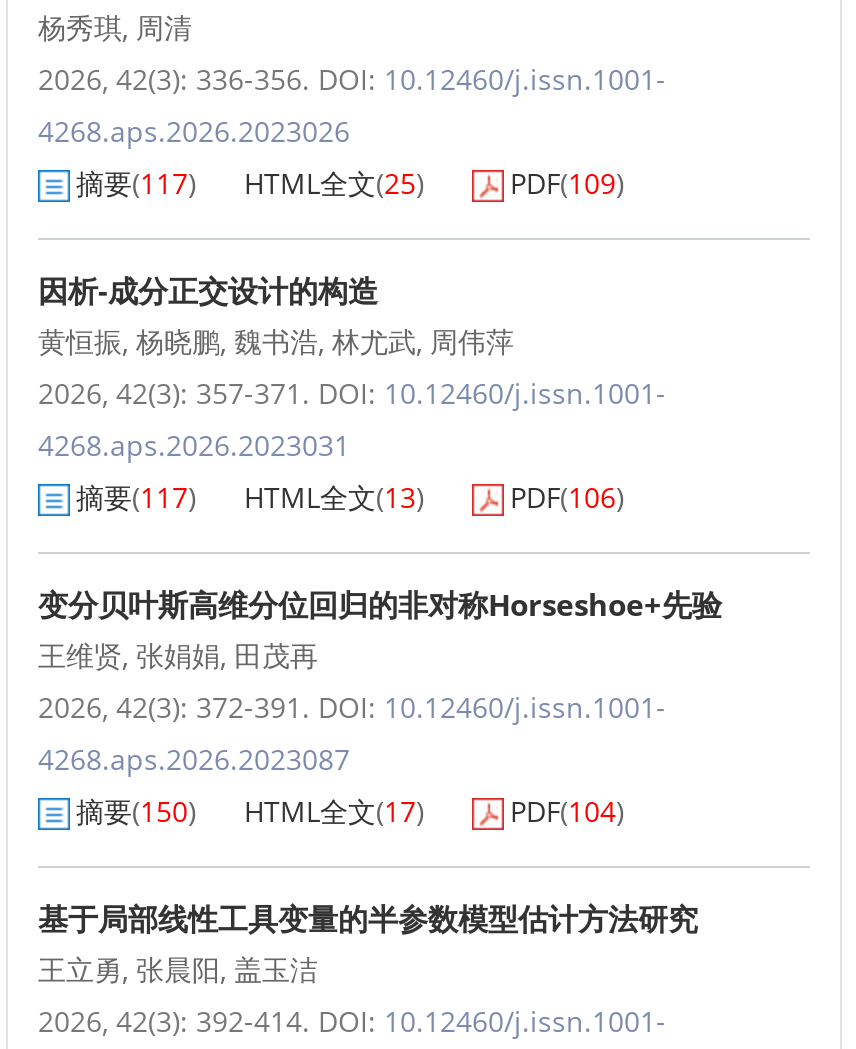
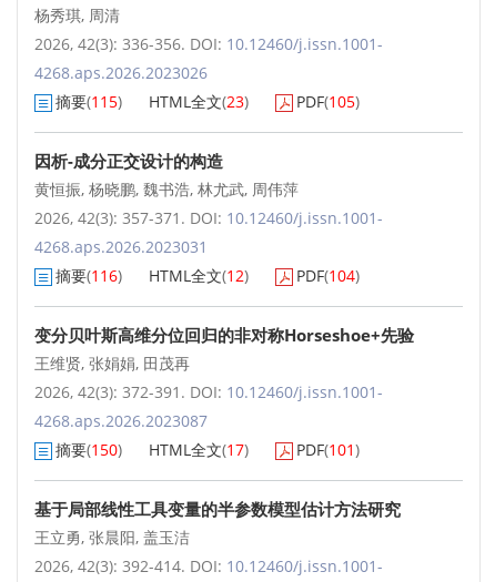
- 摘要(117)
+ 摘要(115)

- HTML全文(25)
+ HTML全文(23)

- PDF(109)
+ PDF(105)

- 摘要(117)
+ 摘要(116)

- HTML全文(13)
+ HTML全文(12)

- PDF(106)
+ PDF(104)

- PDF(104)
+ PDF(101)
